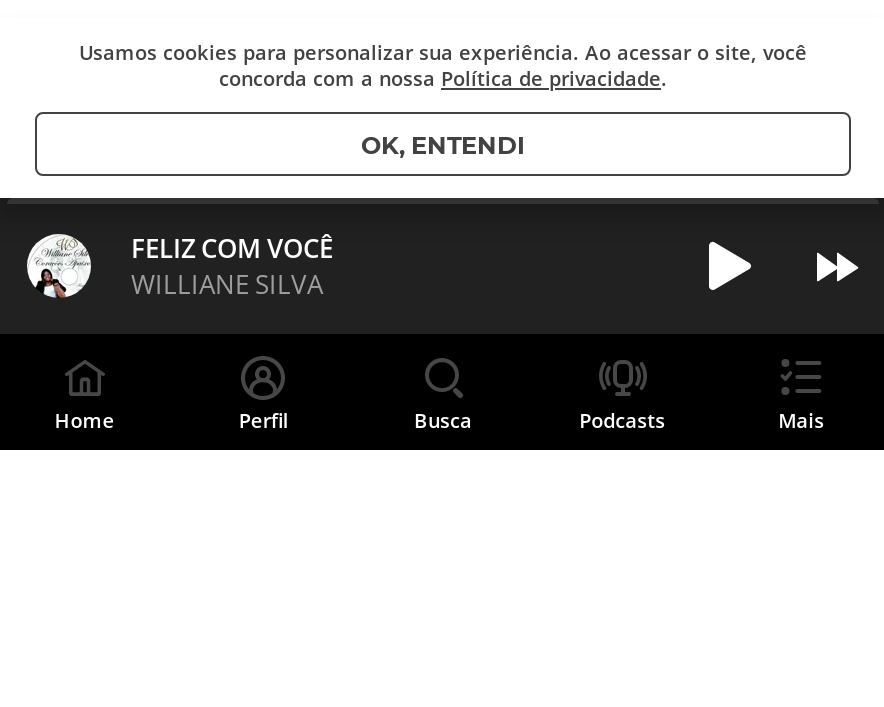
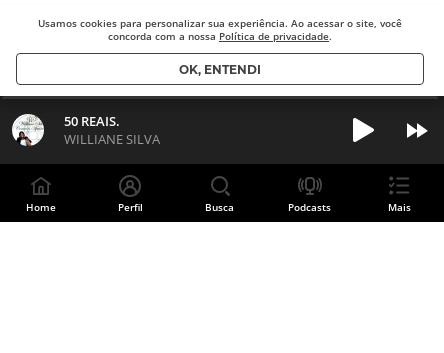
- FELIZ COM VOCÊ
+ 50 REAIS.
